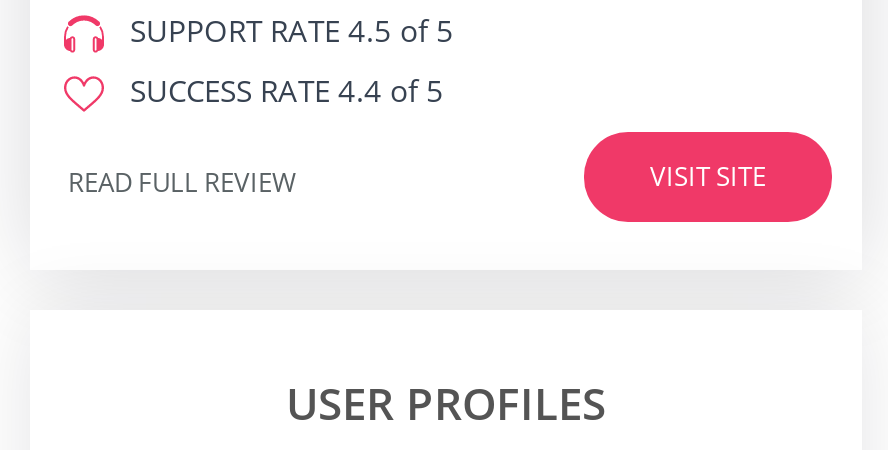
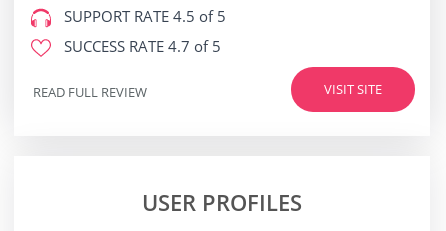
- SUCCESS RATE 4.4 of 5
+ SUCCESS RATE 4.7 of 5
